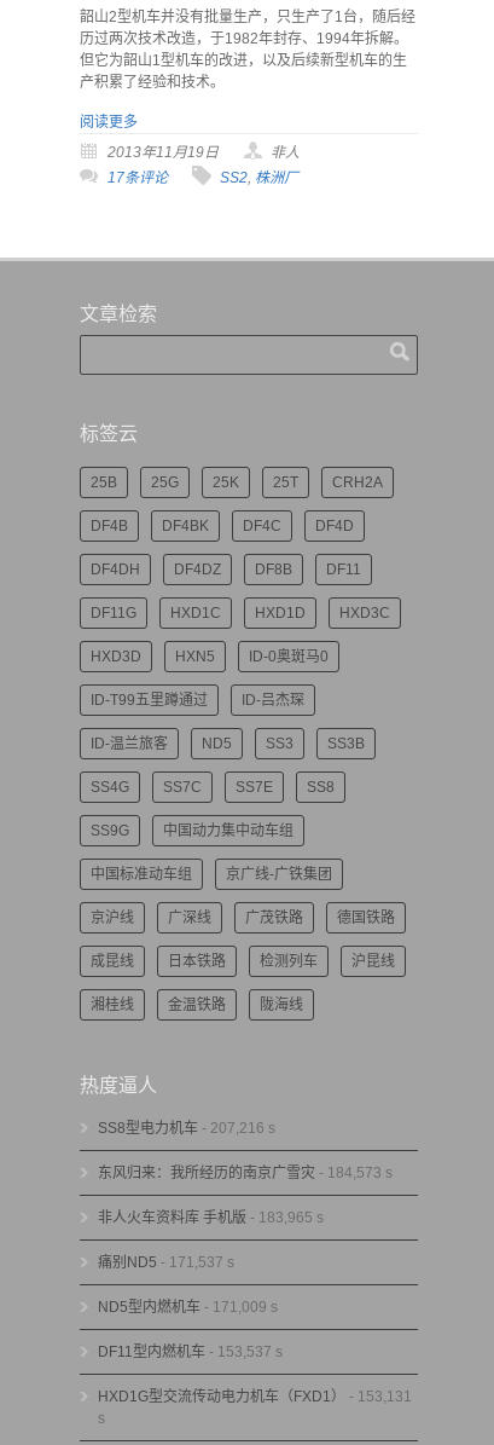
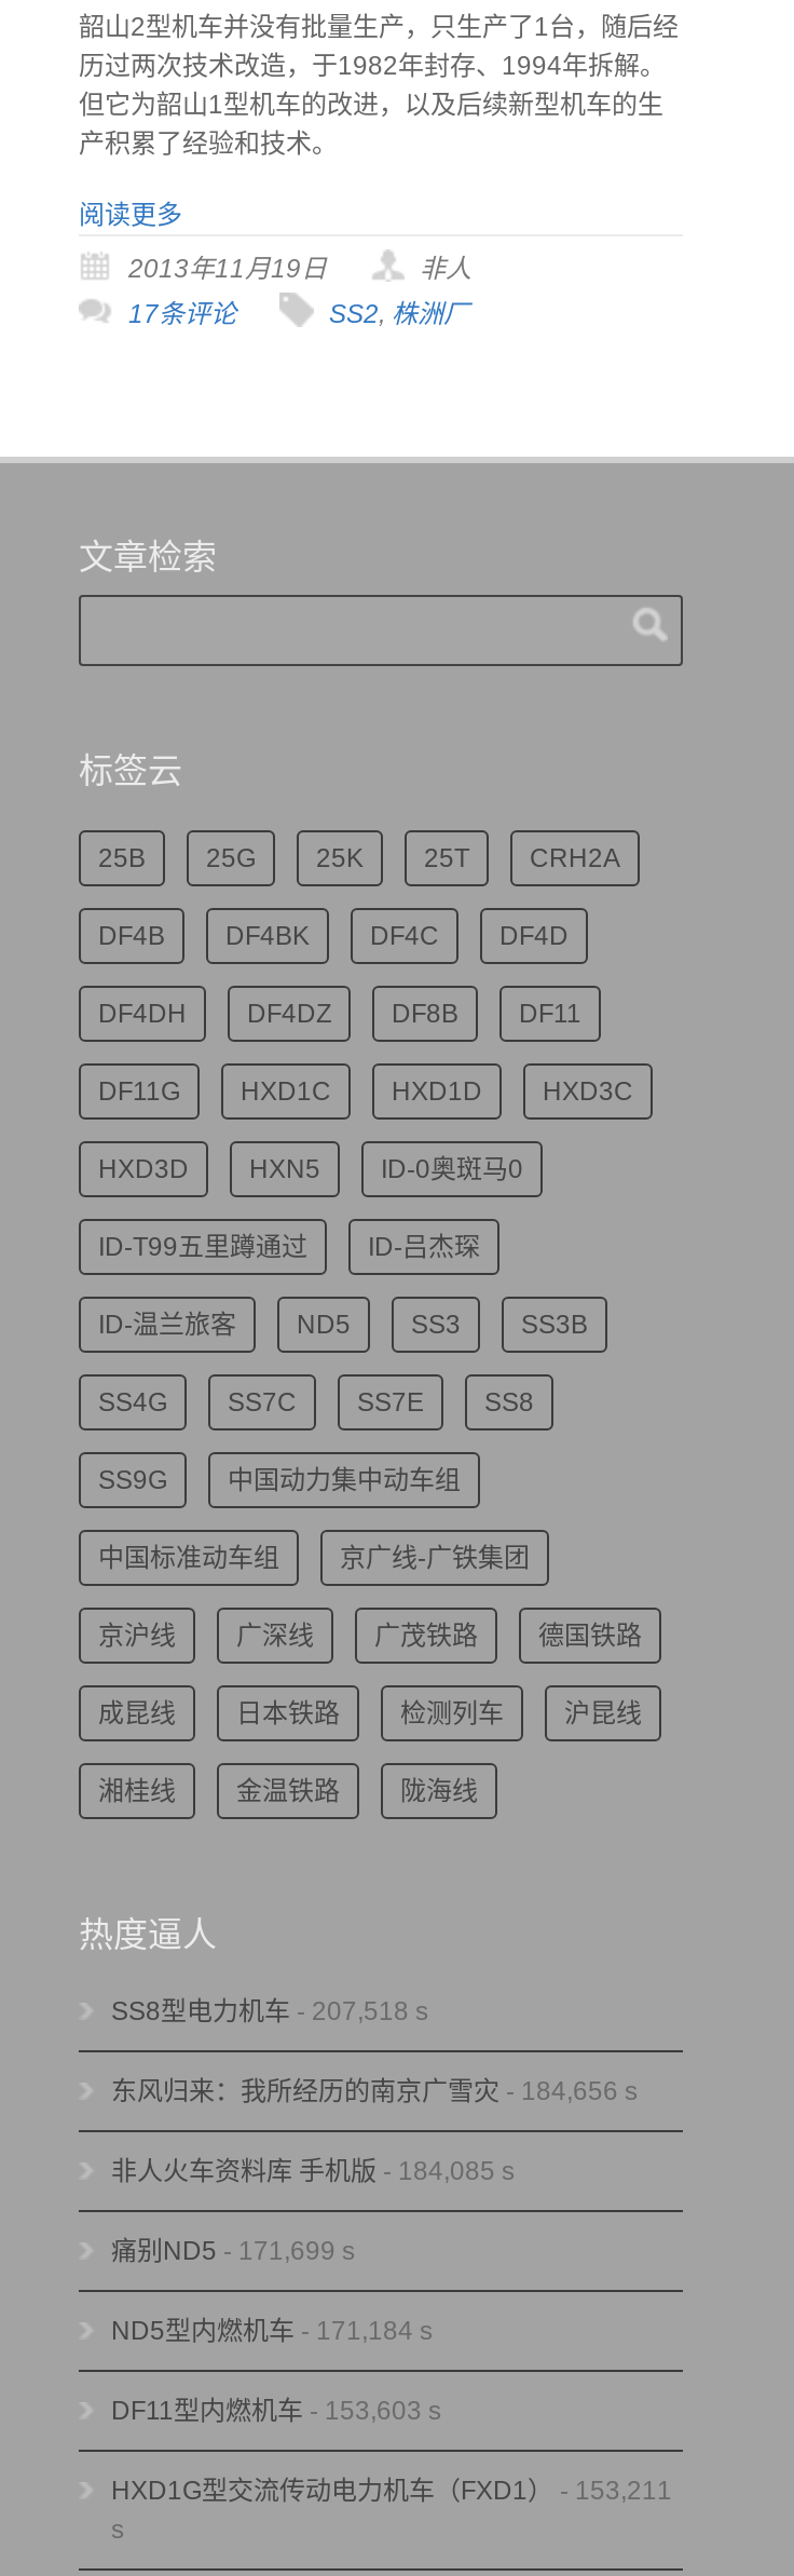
- SS8型电力机车- 207,216 s
+ SS8型电力机车- 207,518 s

- 东风归来：我所经历的南京广雪灾- 184,573 s
+ 东风归来：我所经历的南京广雪灾- 184,656 s

- 非人火车资料库 手机版- 183,965 s
+ 非人火车资料库 手机版- 184,085 s

- 痛别ND5 - 171,537 s
+ 痛别ND5 - 171,699 s

- ND5型内燃机车- 171,009 s
+ ND5型内燃机车- 171,184 s

- DF11型内燃机车- 153,537 s
+ DF11型内燃机车- 153,603 s

- HXD1G型交流传动电力机车（FXD1）- 153,131
+ HXD1G型交流传动电力机车（FXD1）- 153,211
